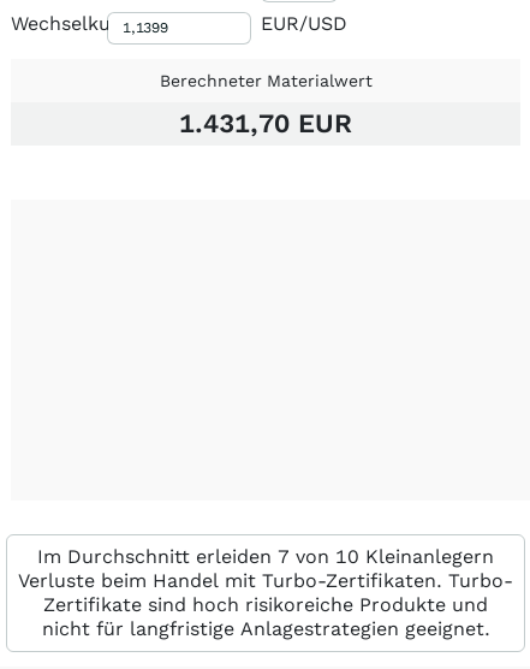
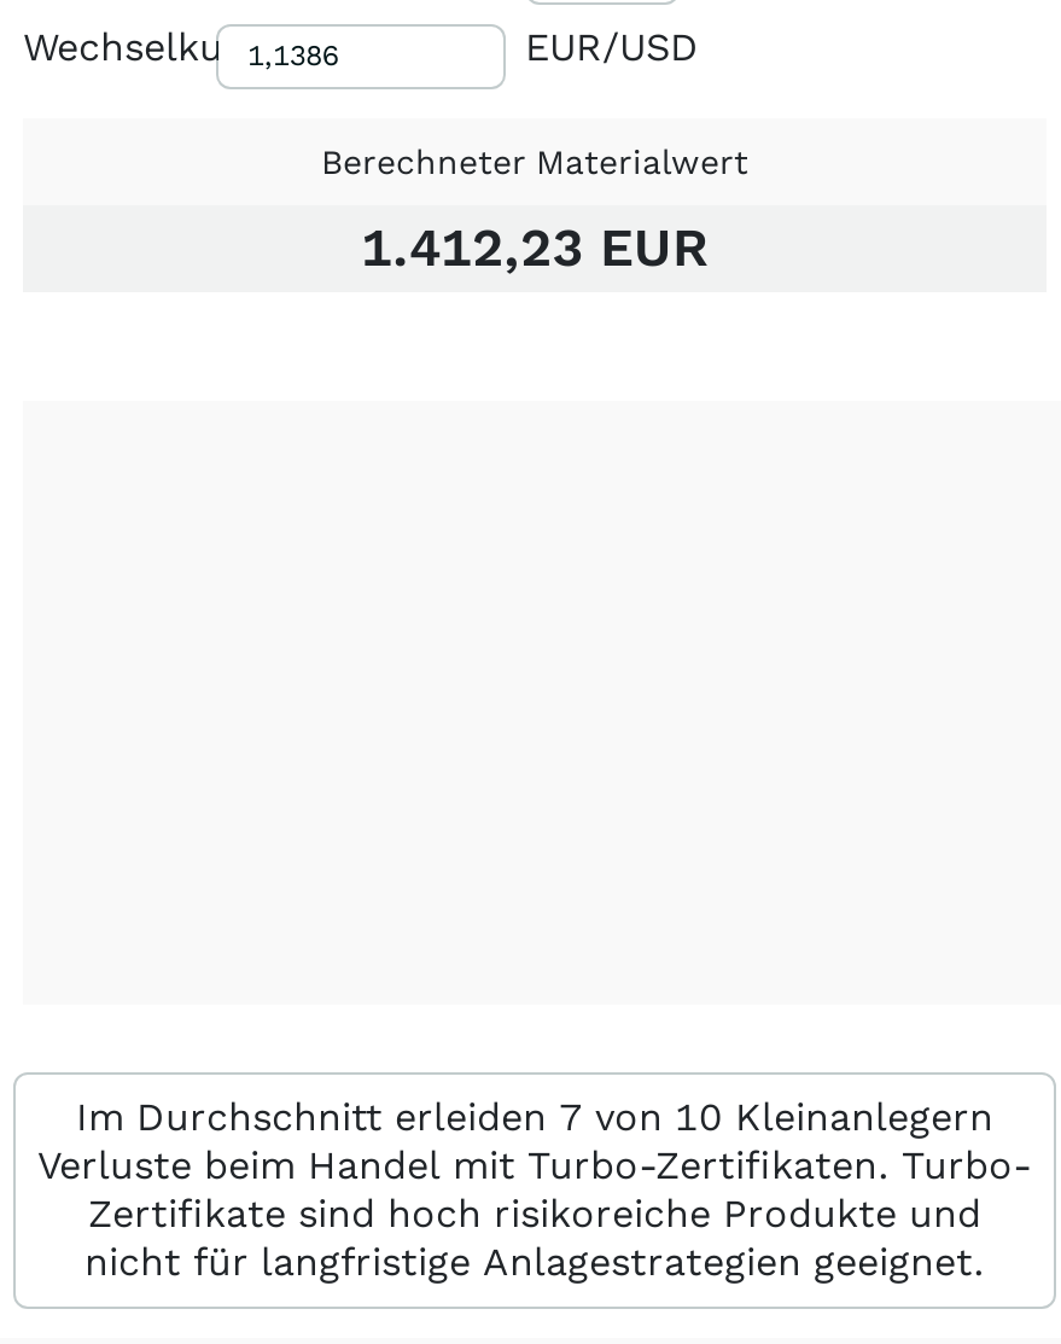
- 1.431,70 EUR
+ 1.412,23 EUR
